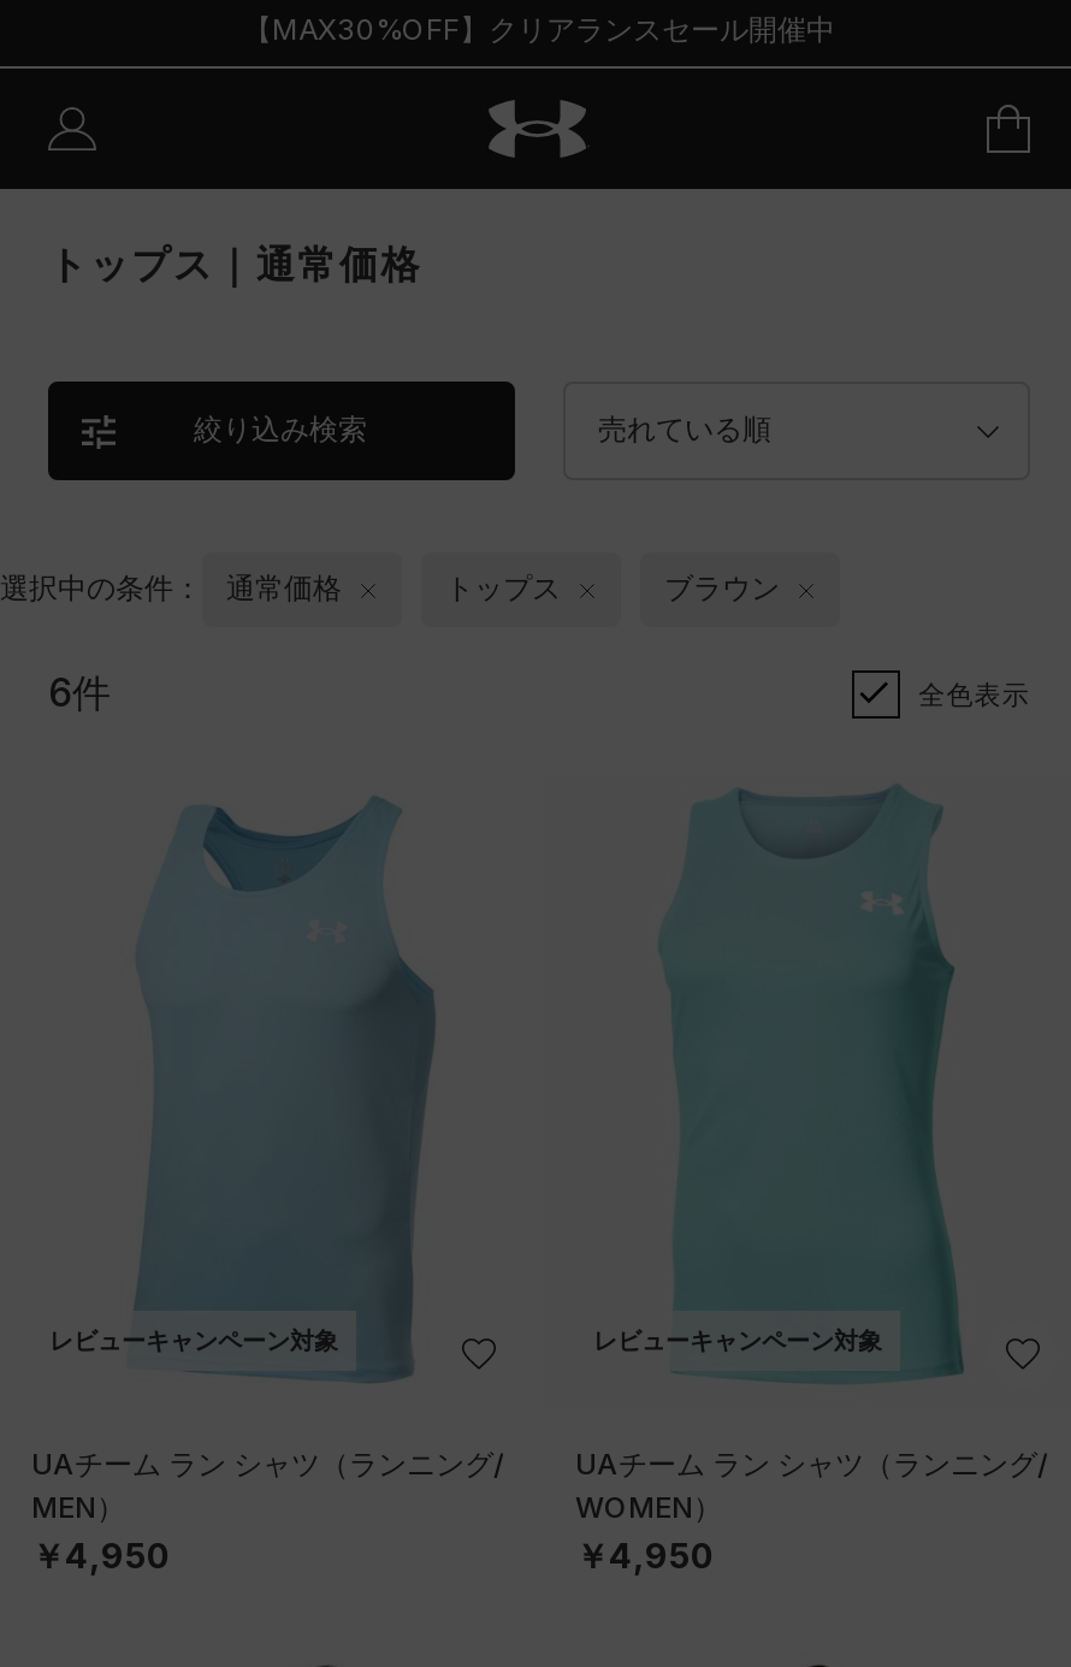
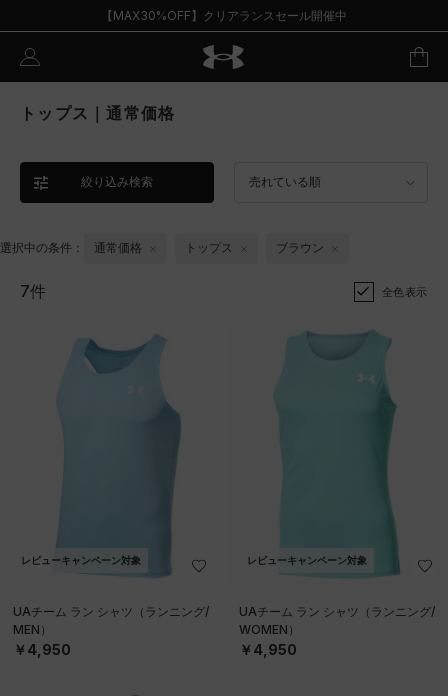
- 6件
+ 7件
